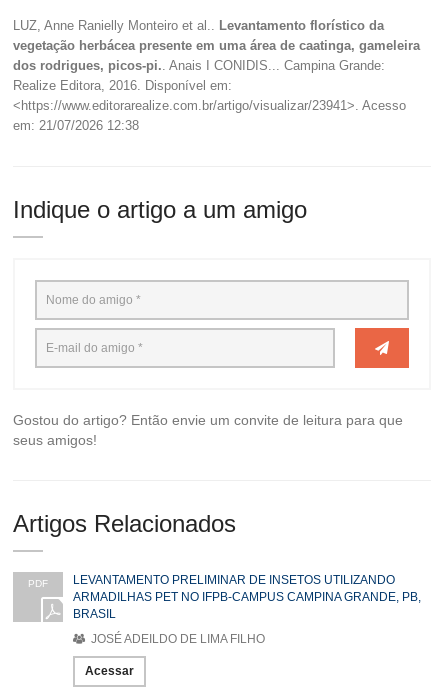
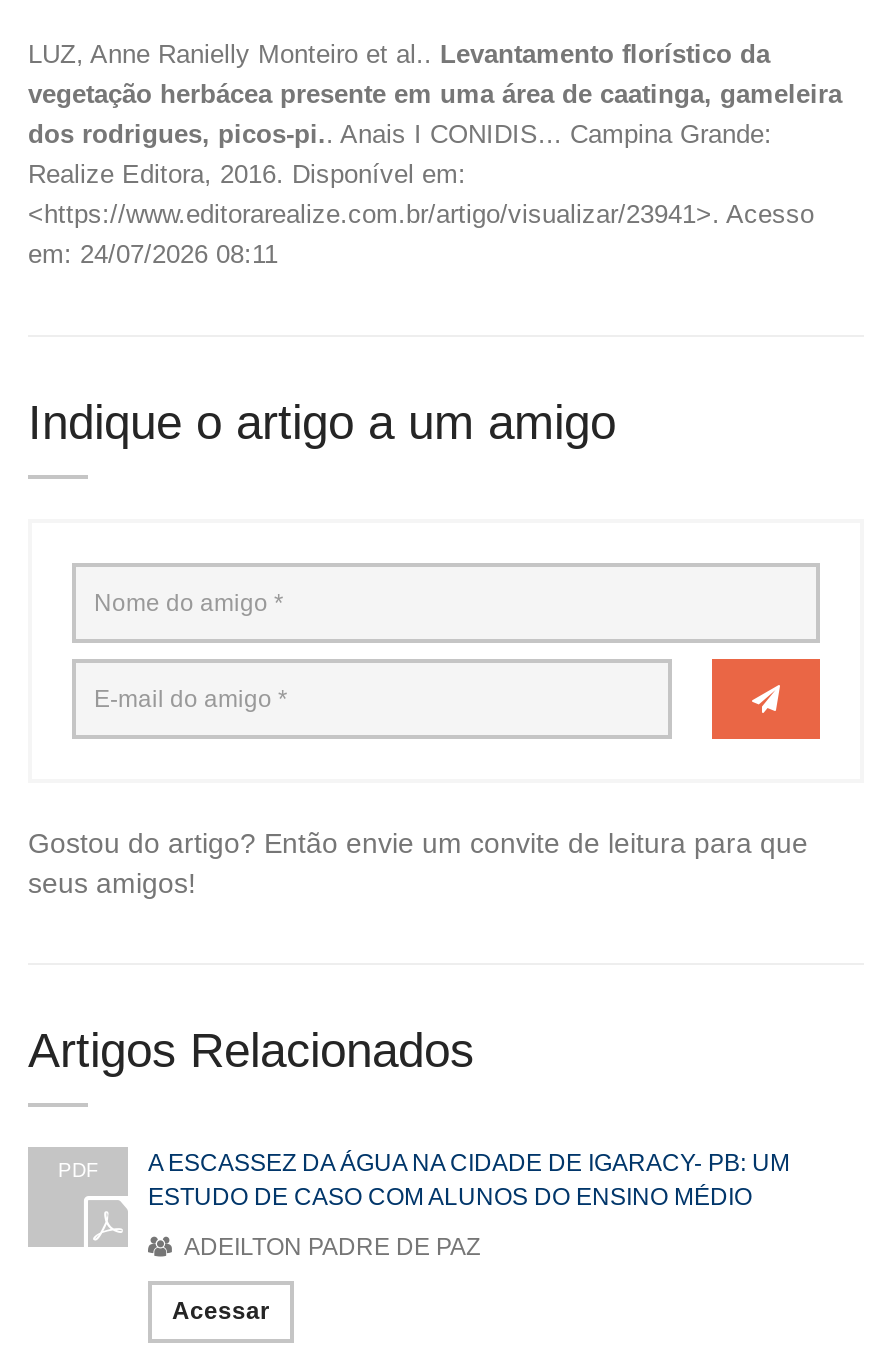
- em: 21/07/2026 12:38
+ em: 24/07/2026 08:11

- LEVANTAMENTO PRELIMINAR DE INSETOS UTILIZANDO
- ARMADILHAS PET NO IFPB-CAMPUS CAMPINA GRANDE, PB,
- BRASIL
+ A ESCASSEZ DA ÁGUA NA CIDADE DE IGARACY- PB: UM
+ ESTUDO DE CASO COM ALUNOS DO ENSINO MÉDIO

- JOSÉ ADEILDO DE LIMA FILHO
+ ADEILTON PADRE DE PAZ
